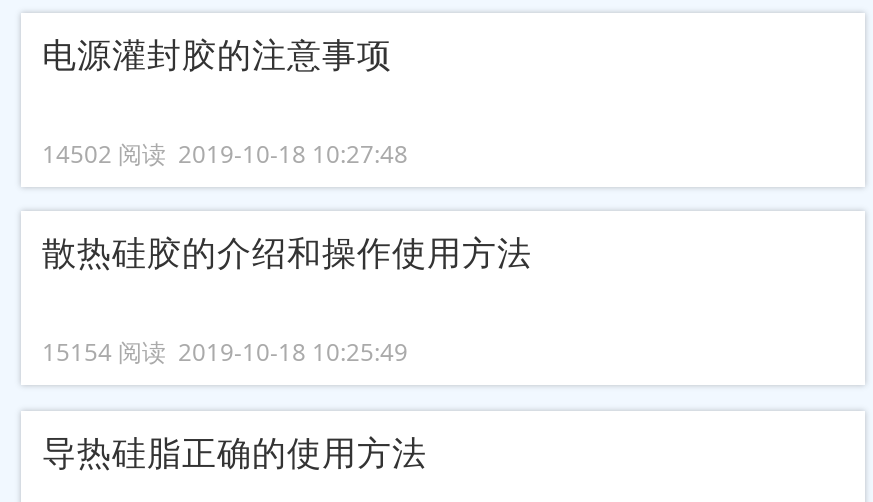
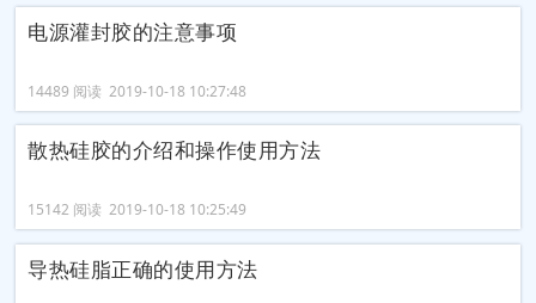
- 14502 阅读 2019-10-18 10:27:48
+ 14489 阅读 2019-10-18 10:27:48

- 15154 阅读 2019-10-18 10:25:49
+ 15142 阅读 2019-10-18 10:25:49
